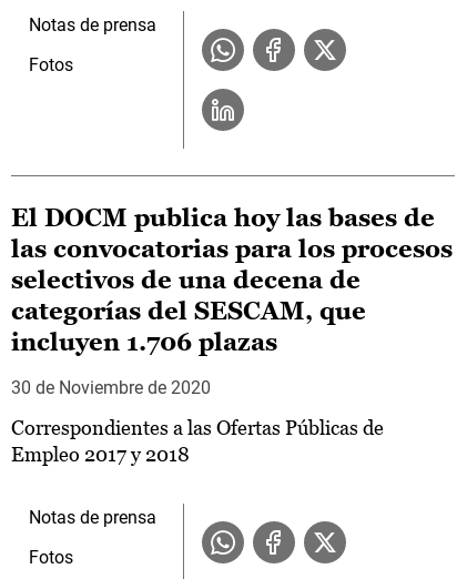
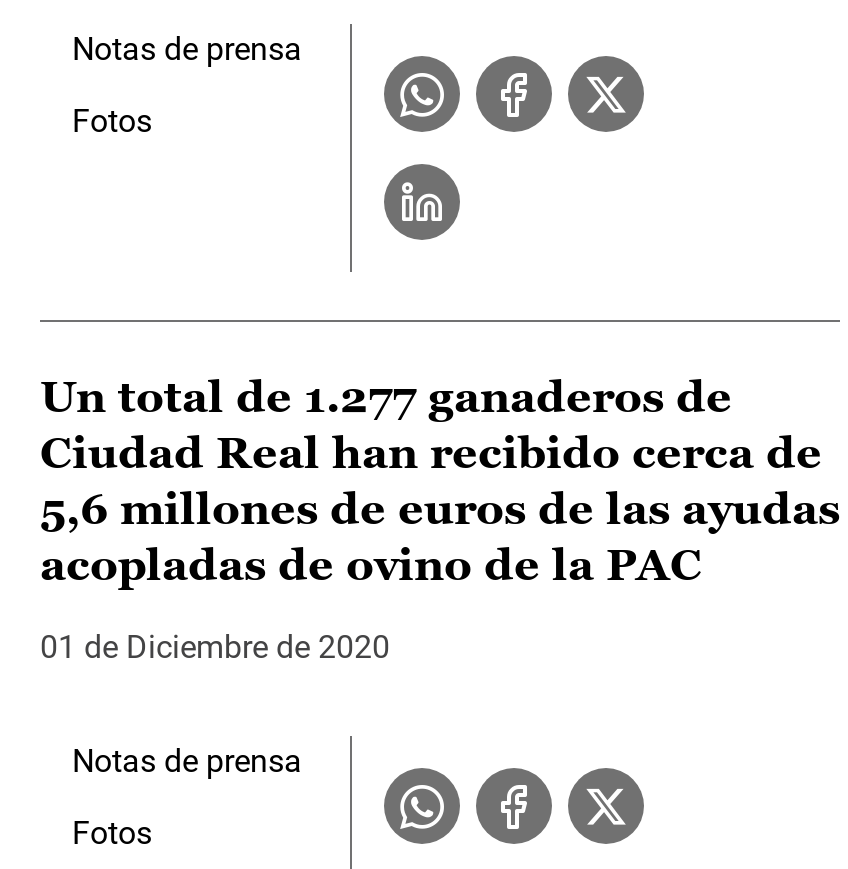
- El DOCM publica hoy las bases de
- las convocatorias para los procesos
- selectivos de una decena de
- categorías del SESCAM, que
- incluyen 1.706 plazas
- 30 de Noviembre de 2020
- Correspondientes a las Ofertas Públicas de
- Empleo 2017 y 2018
+ Un total de 1.277 ganaderos de
+ Ciudad Real han recibido cerca de
+ 5,6 millones de euros de las ayudas
+ acopladas de ovino de la PAC
+ 01 de Diciembre de 2020
